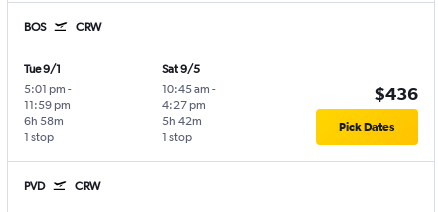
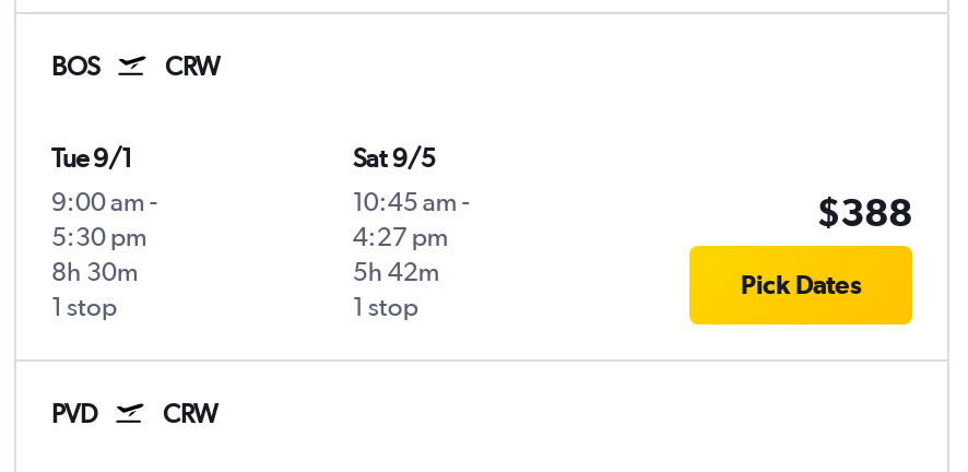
- 5:01 pm -
- 11:59 pm
+ 9:00 am -
+ 5:30 pm

- $436
+ $388

- 6h 58m
+ 8h 30m
